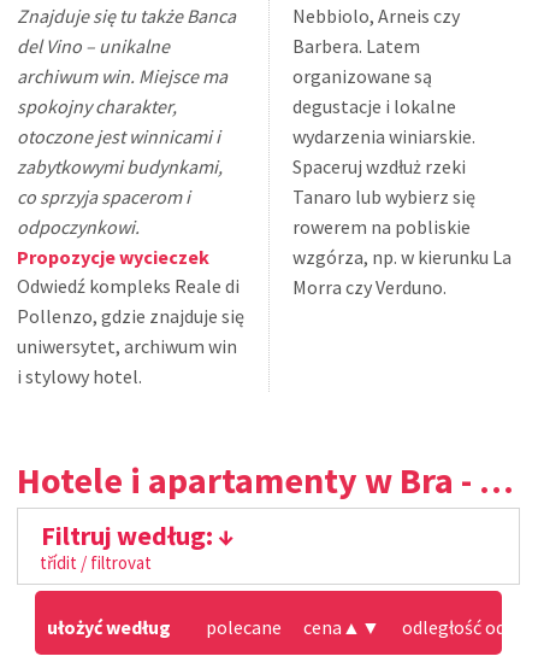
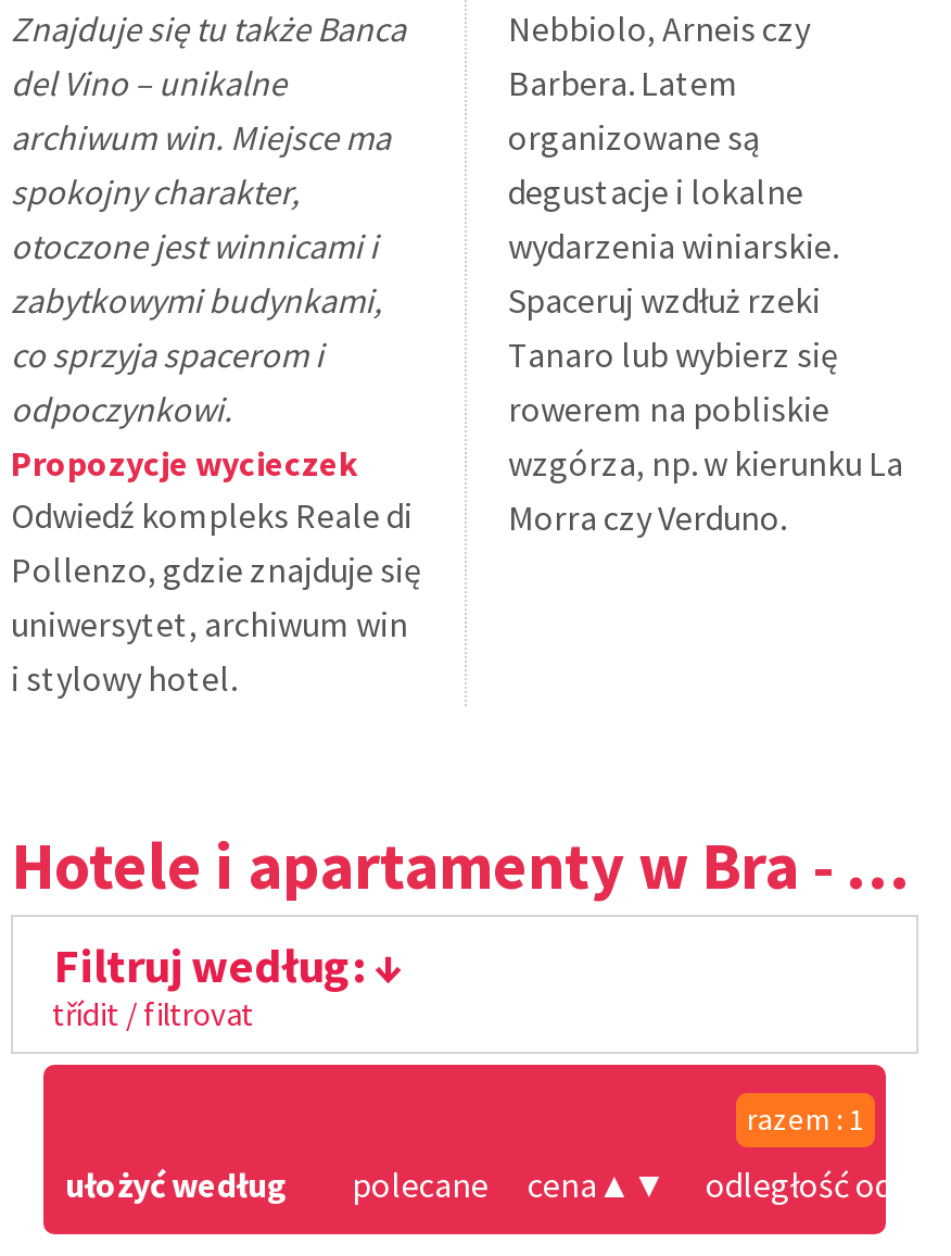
+ razem : 1
